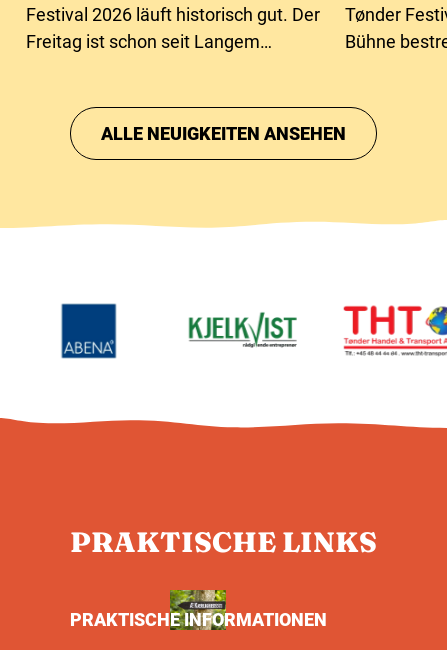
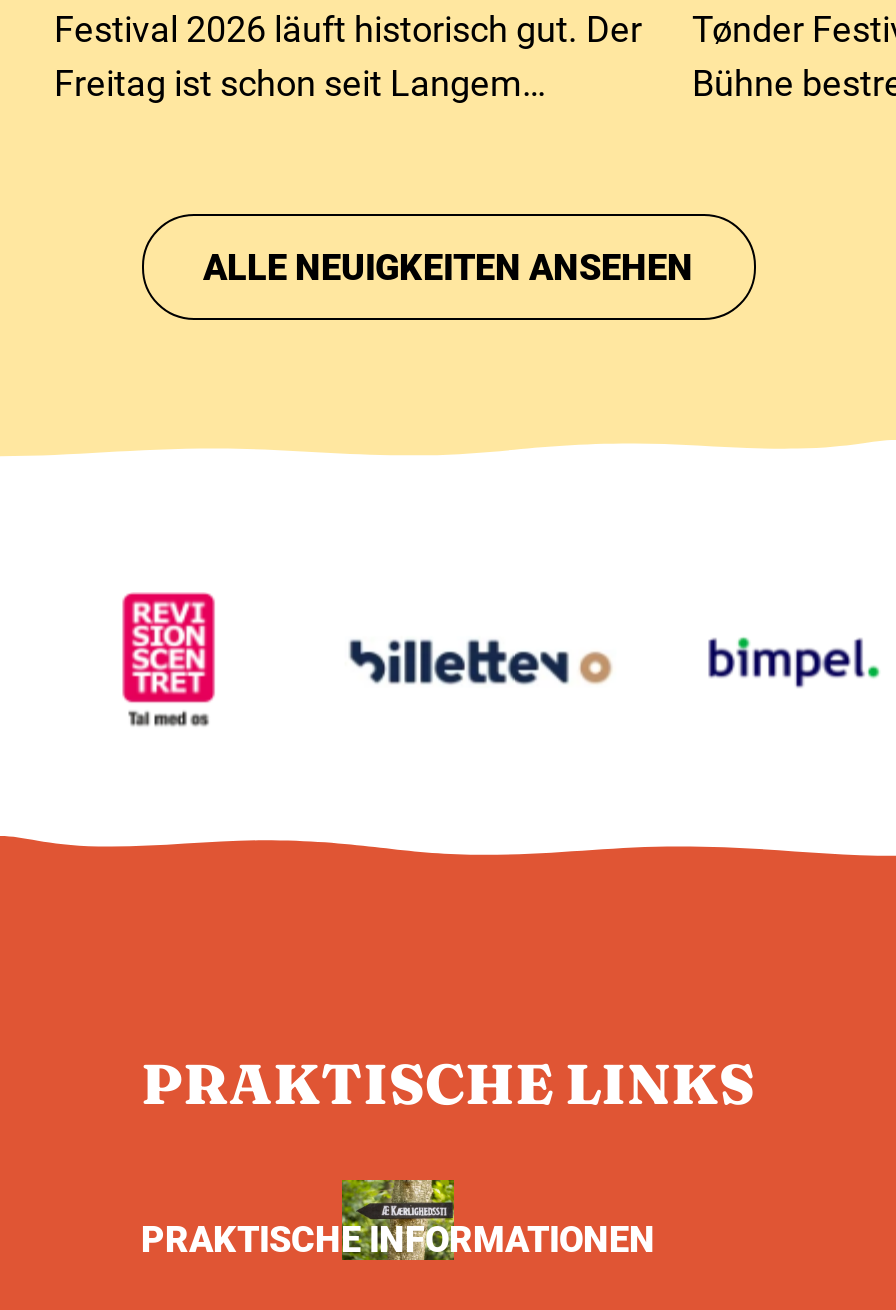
- [image]
+ [image]

- [image]
+ [image]

- [image]
+ [image]
